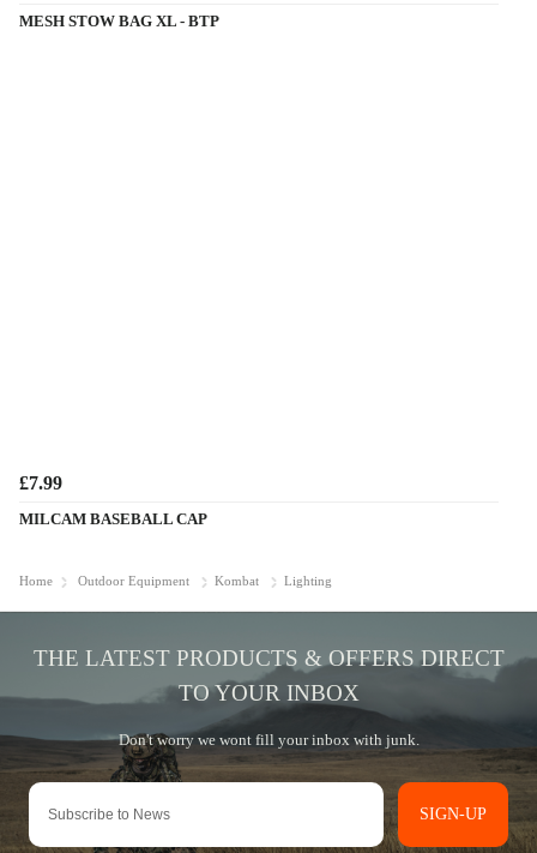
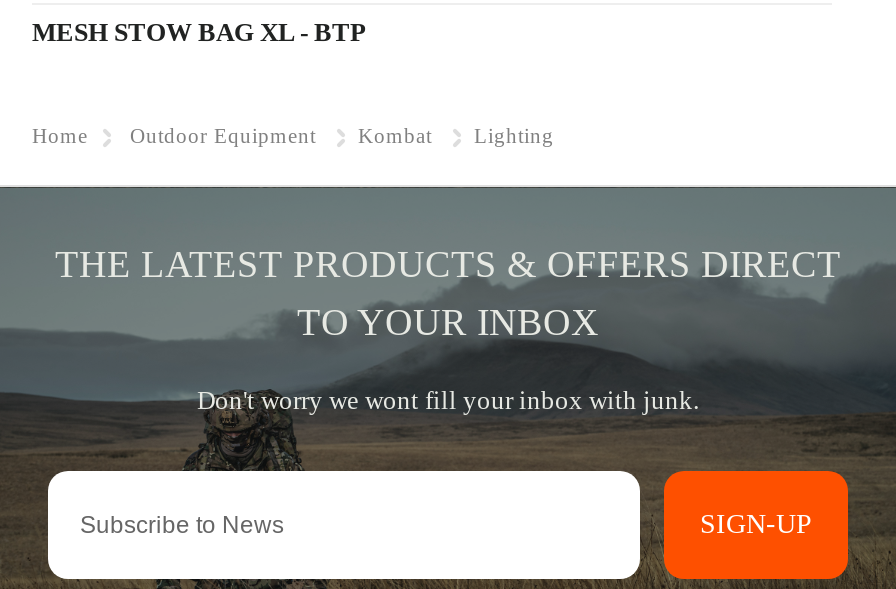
- £7.99
- MILCAM BASEBALL CAP
